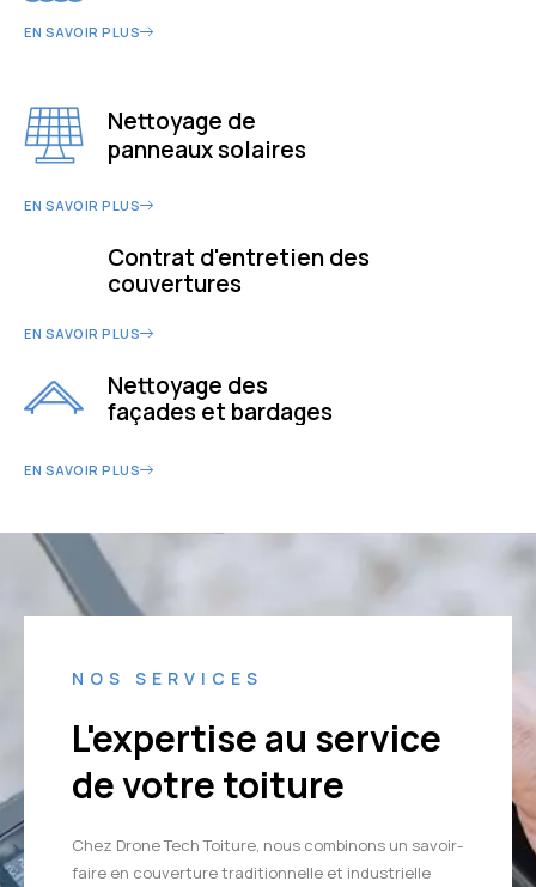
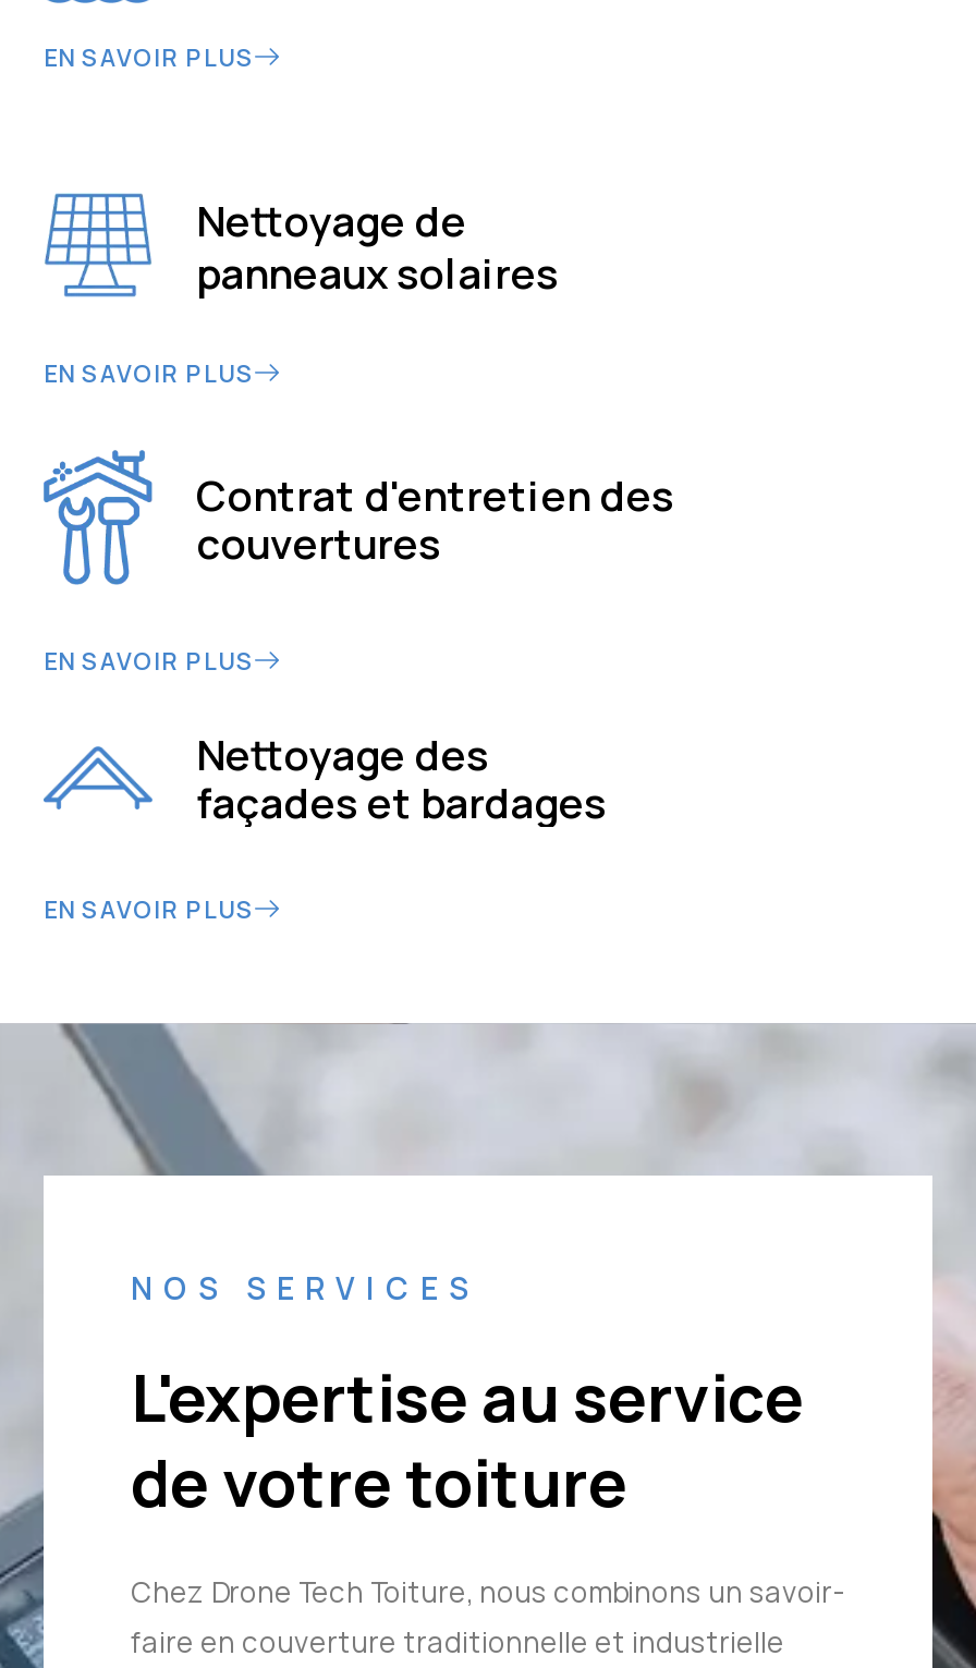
+ [image]
